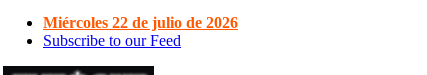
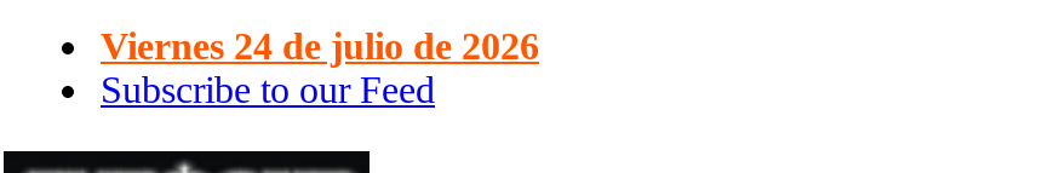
- Miércoles 22 de julio de 2026
+ Viernes 24 de julio de 2026
